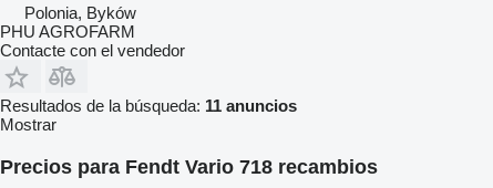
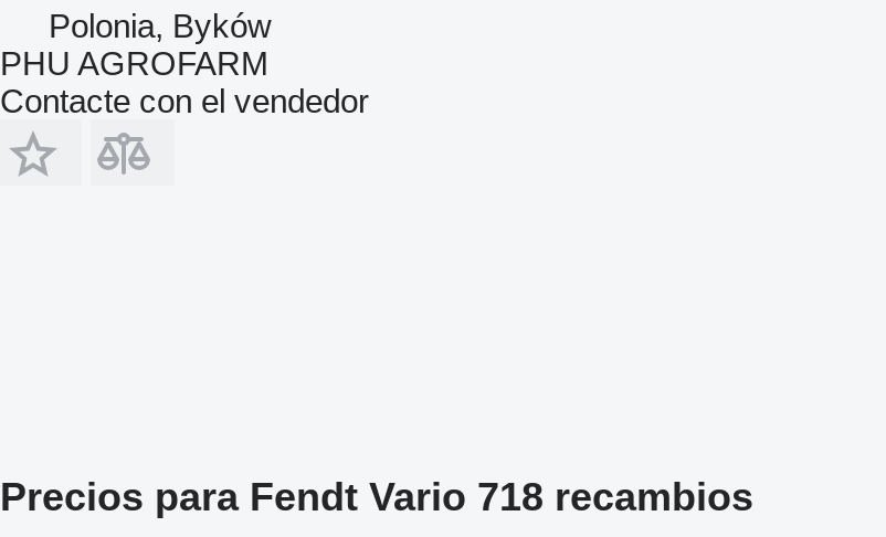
- Resultados de la búsqueda: 11 anuncios
- Mostrar
